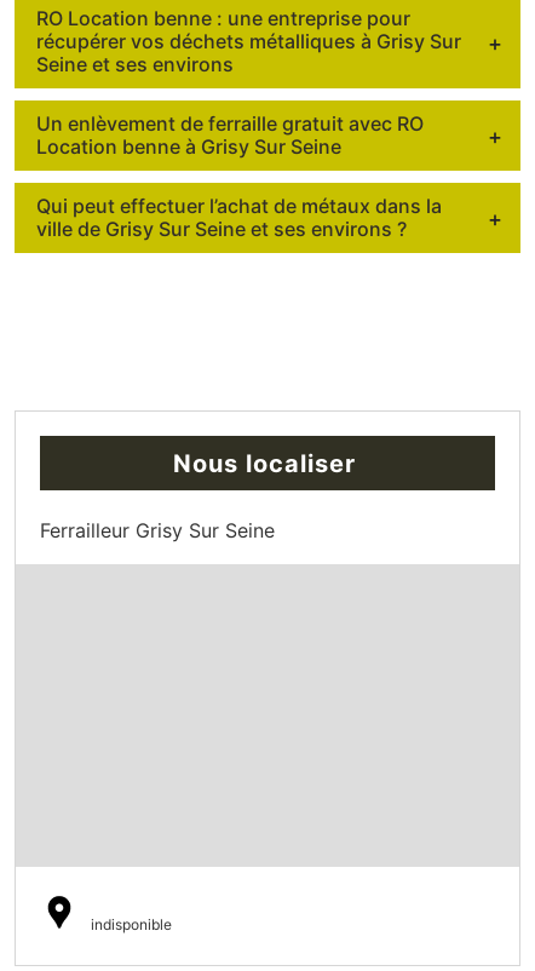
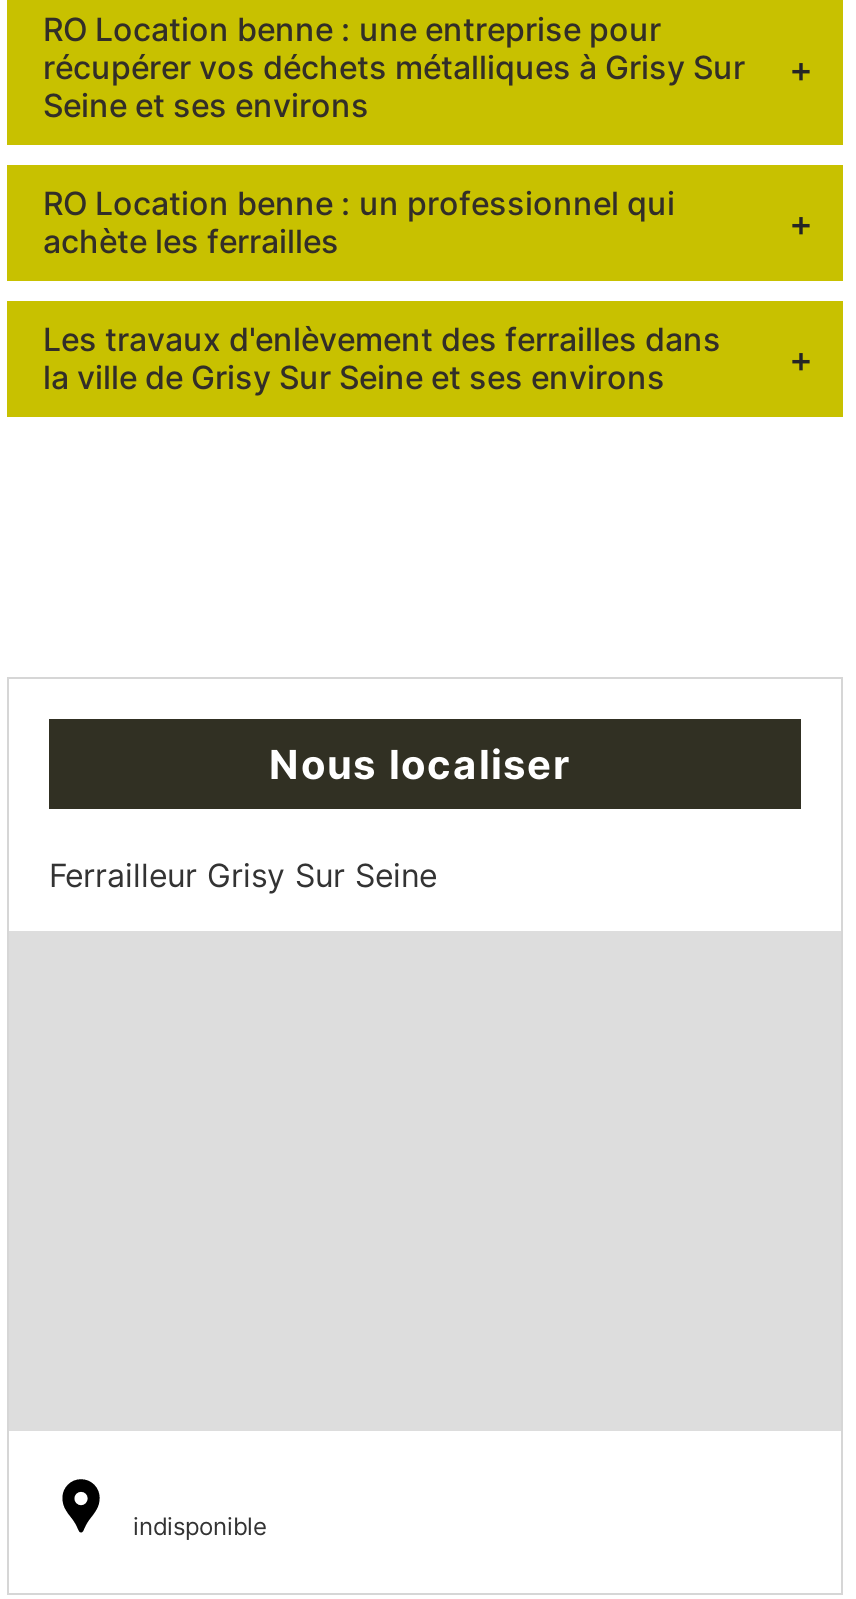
- Un enlèvement de ferraille gratuit avec RO
- Location benne à Grisy Sur Seine
+ RO Location benne : un professionnel qui
+ achète les ferrailles

- Qui peut effectuer l’achat de métaux dans la
- ville de Grisy Sur Seine et ses environs ?
+ Les travaux d'enlèvement des ferrailles dans
+ la ville de Grisy Sur Seine et ses environs
